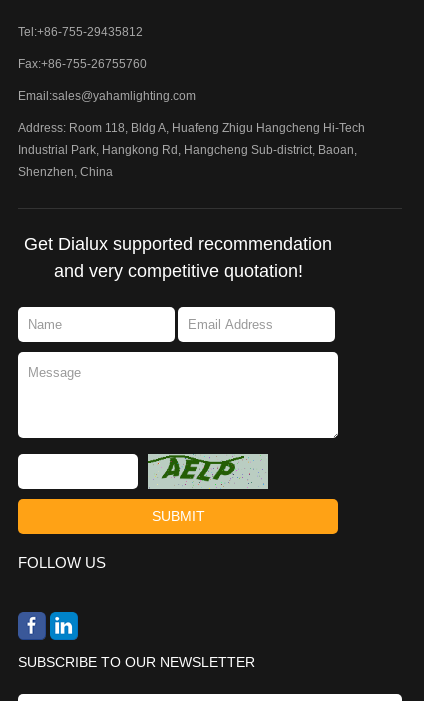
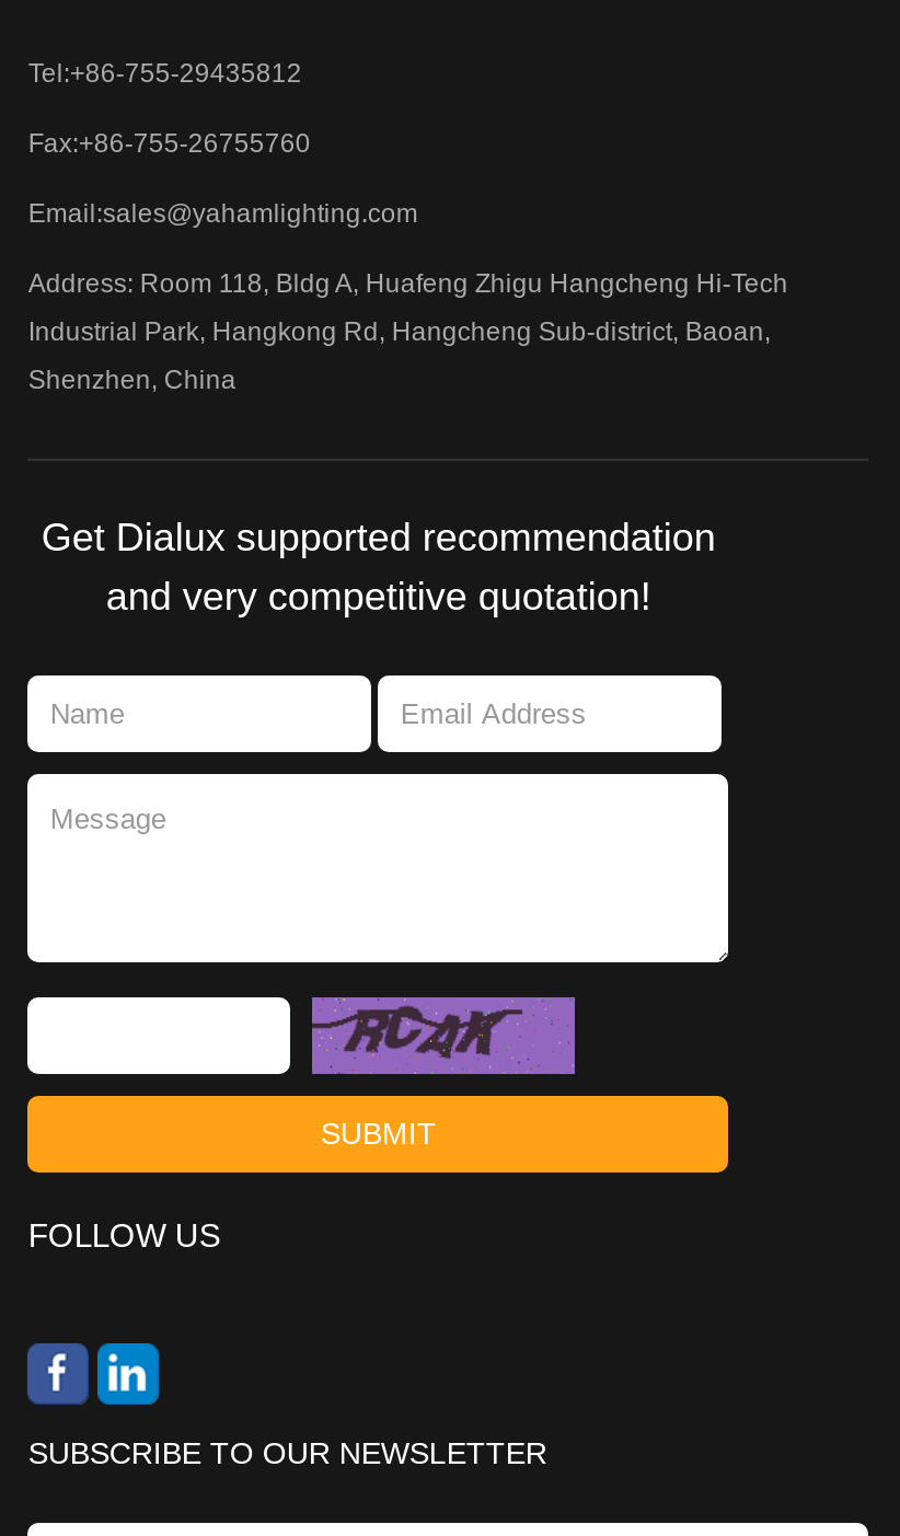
- [image]
+ [image]
